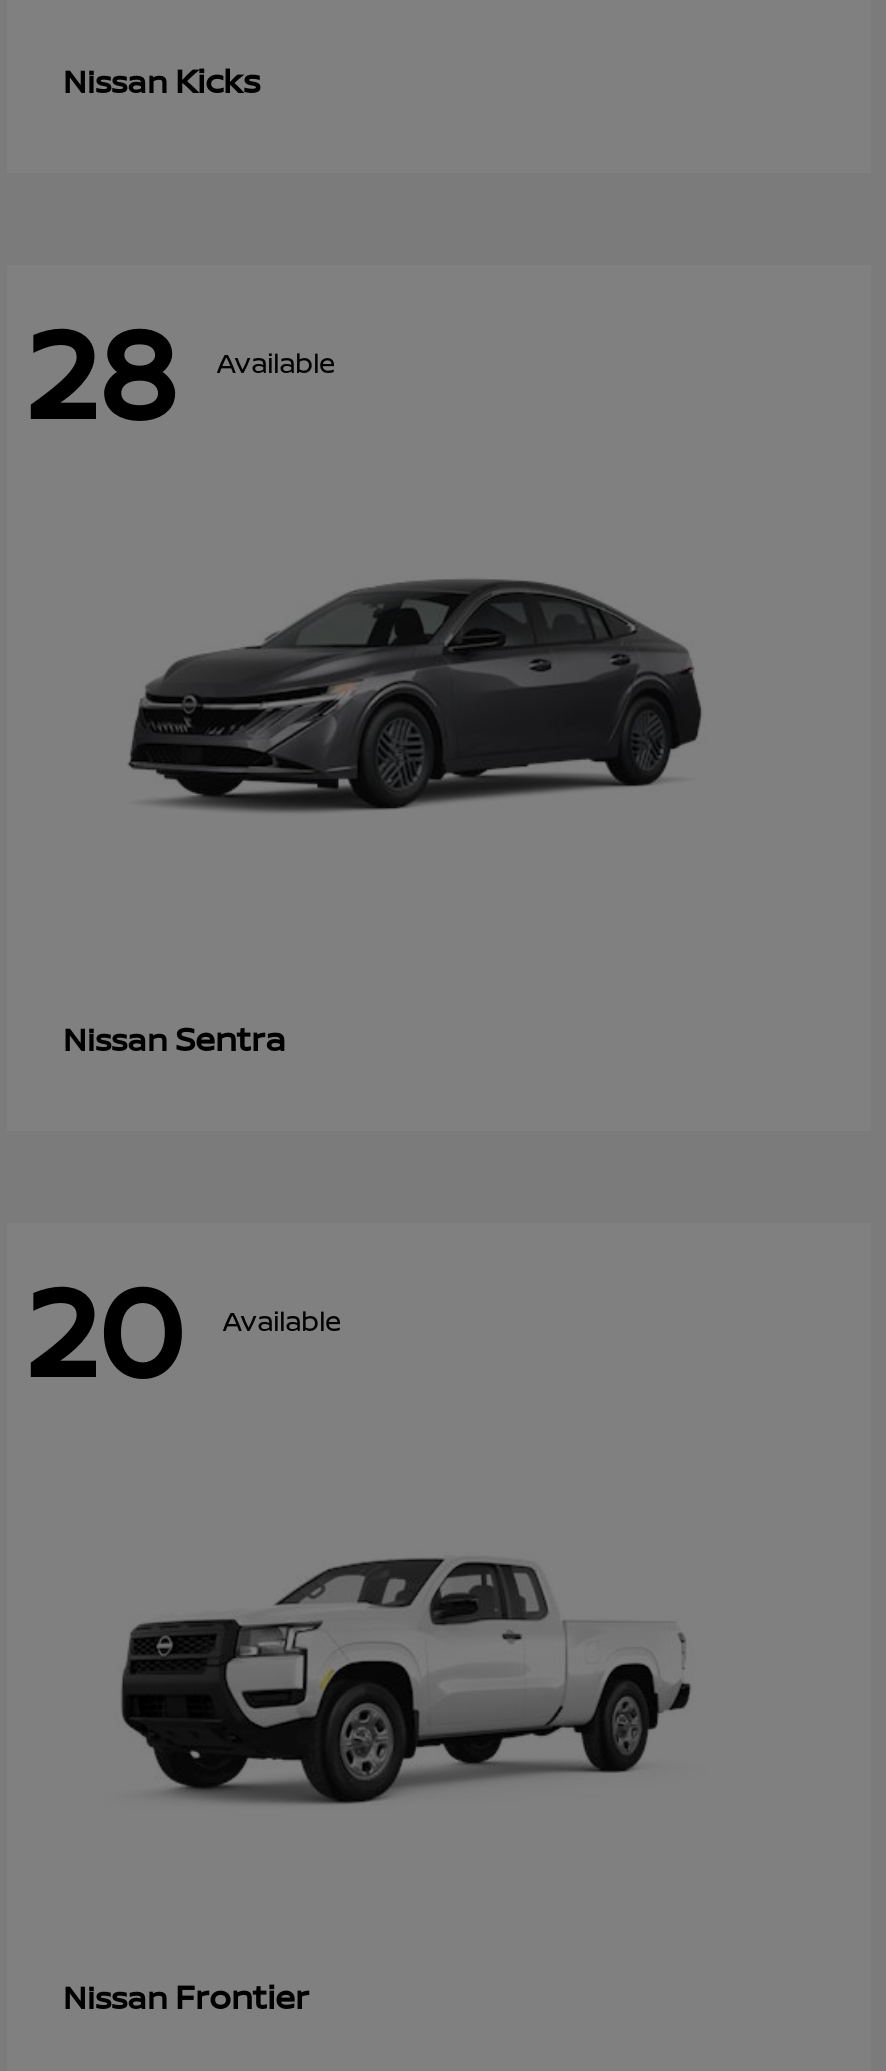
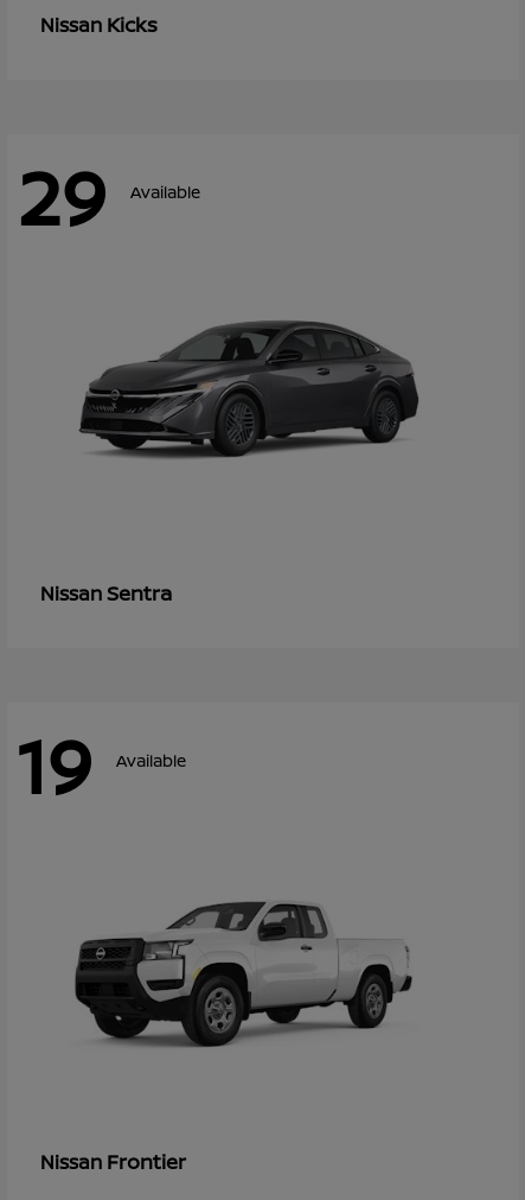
- 28 Available
+ 29 Available

- 20 Available
+ 19 Available
